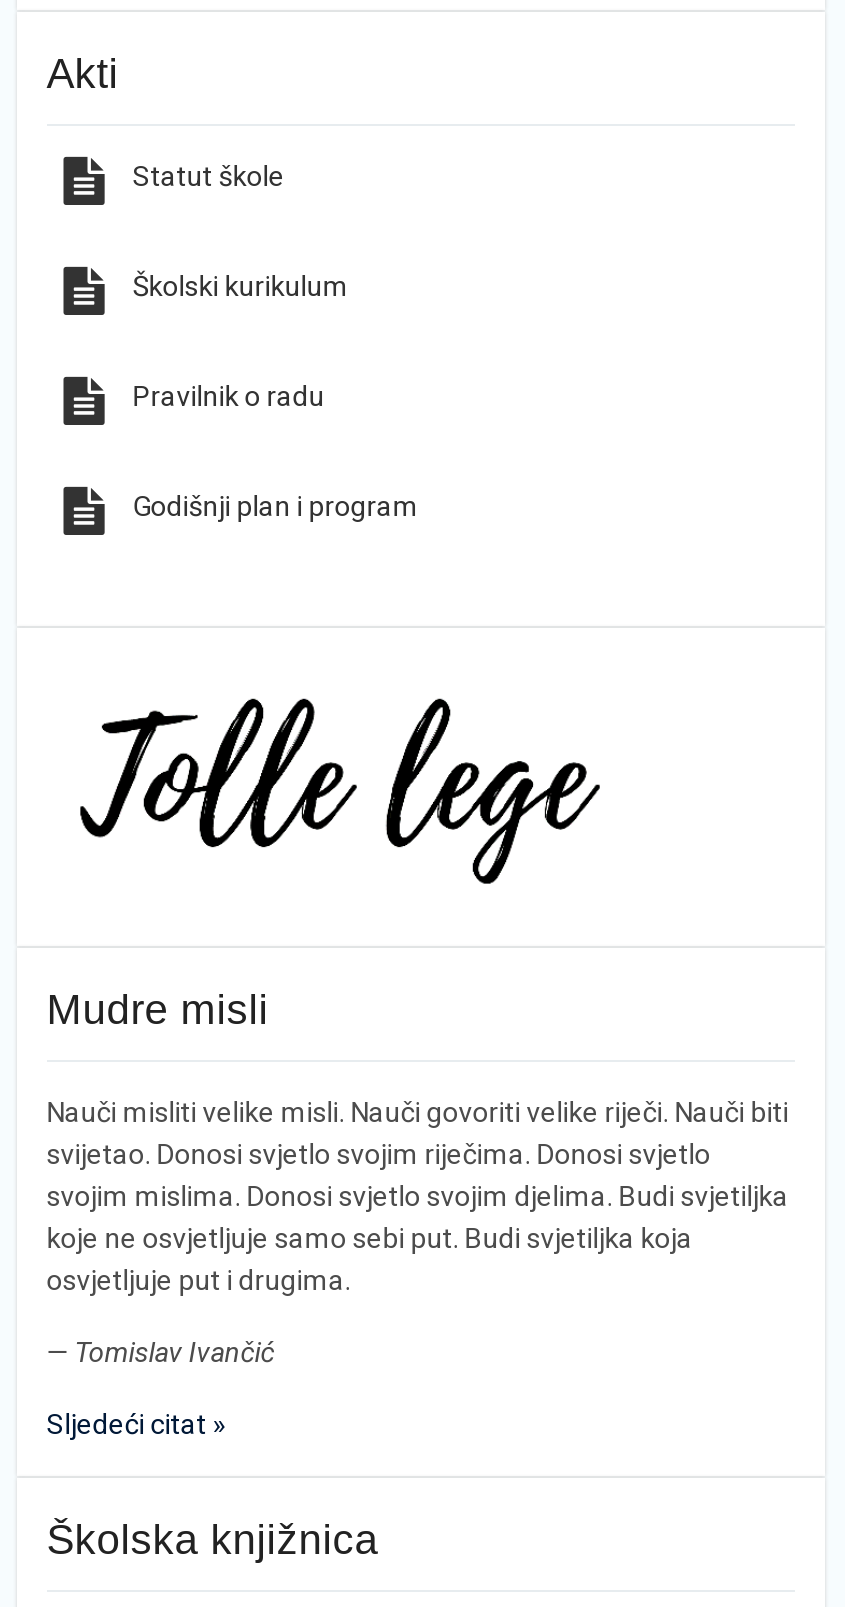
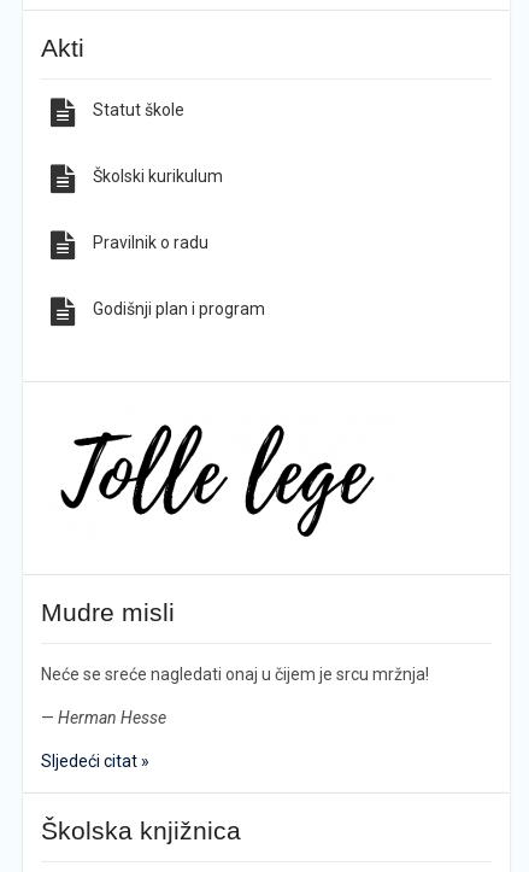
- Nauči misliti velike misli. Nauči govoriti velike riječi. Nauči biti
- svijetao. Donosi svjetlo svojim riječima. Donosi svjetlo
- svojim mislima. Donosi svjetlo svojim djelima. Budi svjetiljka
- koje ne osvjetljuje samo sebi put. Budi svjetiljka koja
- osvjetljuje put i drugima.
+ Neće se sreće nagledati onaj u čijem je srcu mržnja!

- — Tomislav Ivančić
+ — Herman Hesse
